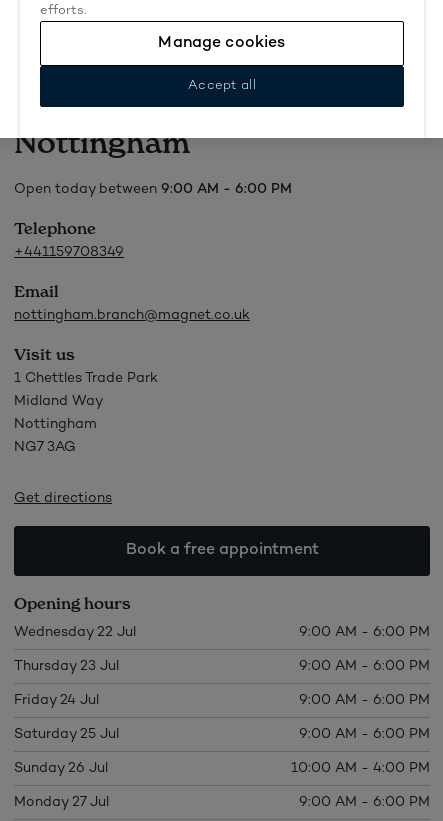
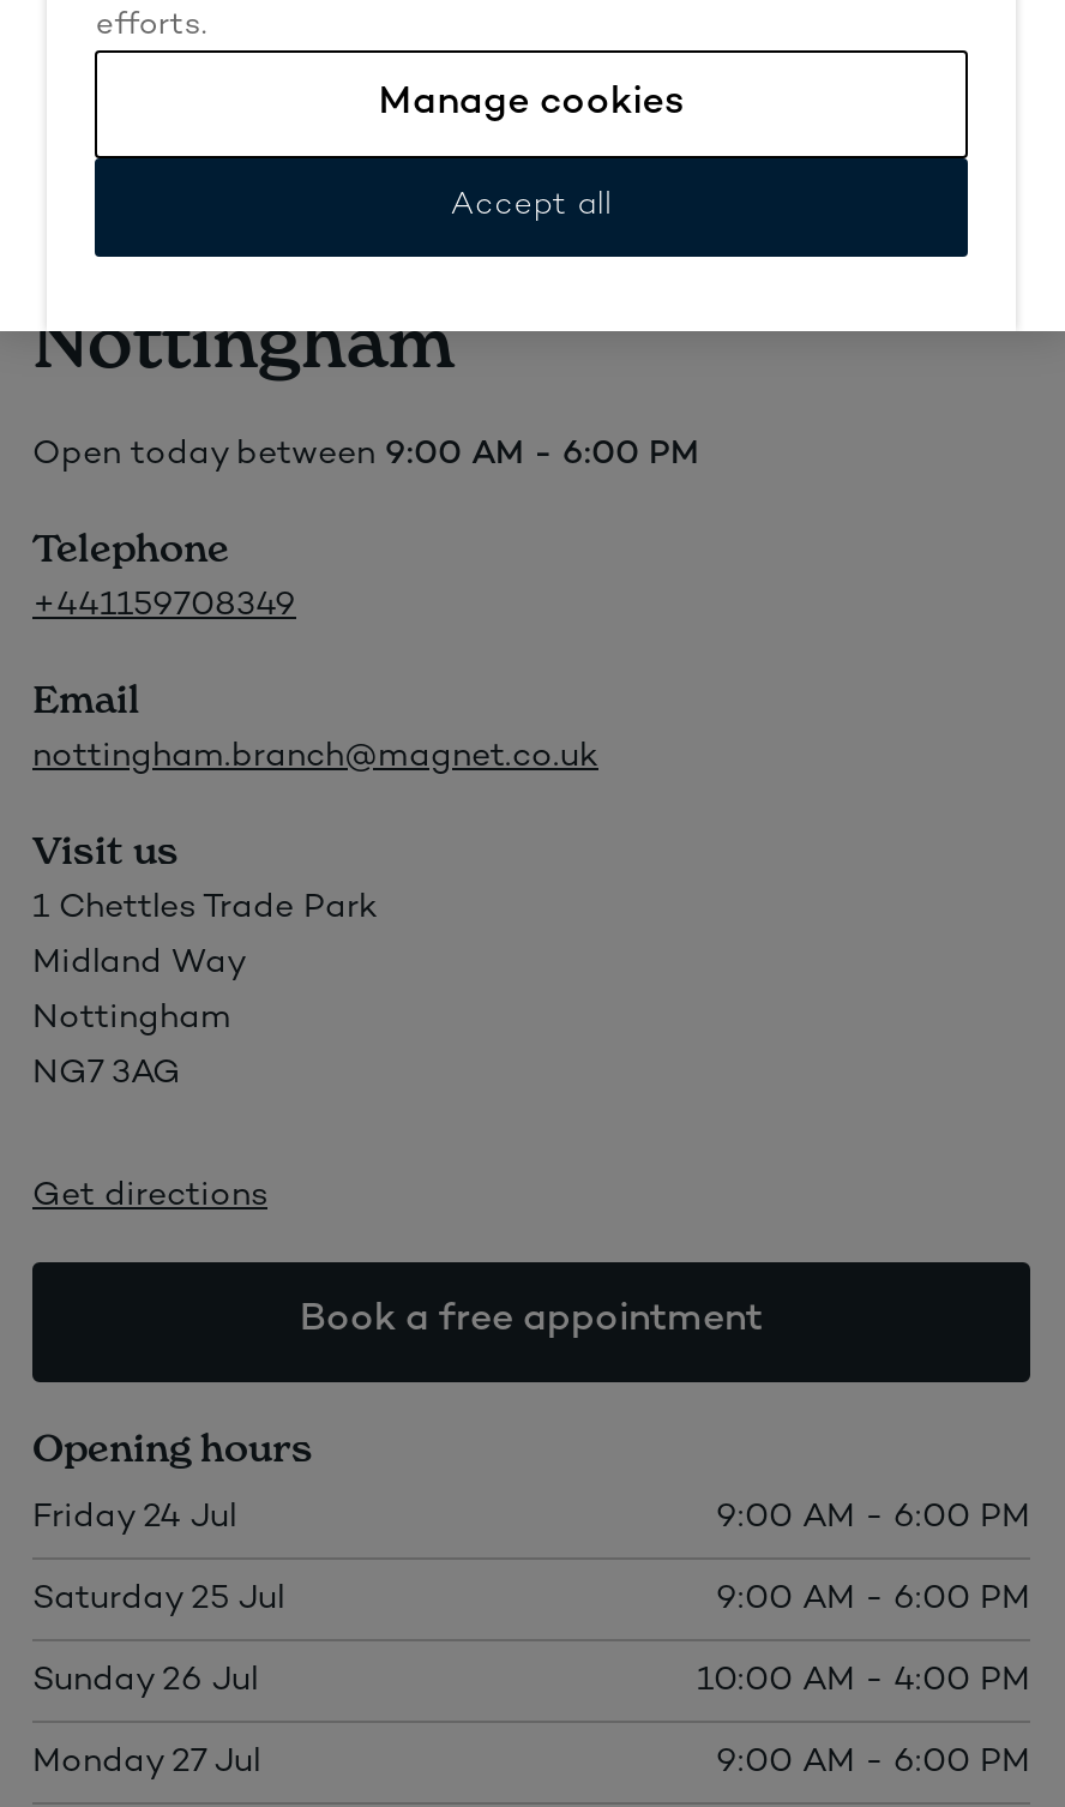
- Wednesday 22 Jul
- 9:00 AM - 6:00 PM
- Thursday 23 Jul
- 9:00 AM - 6:00 PM
